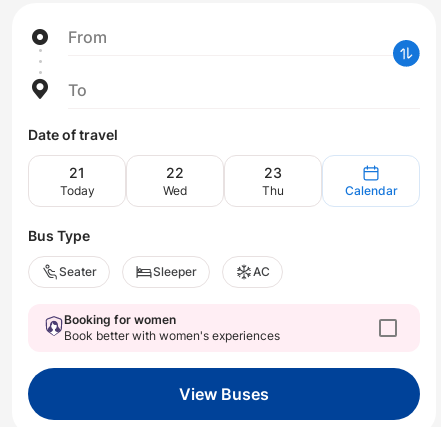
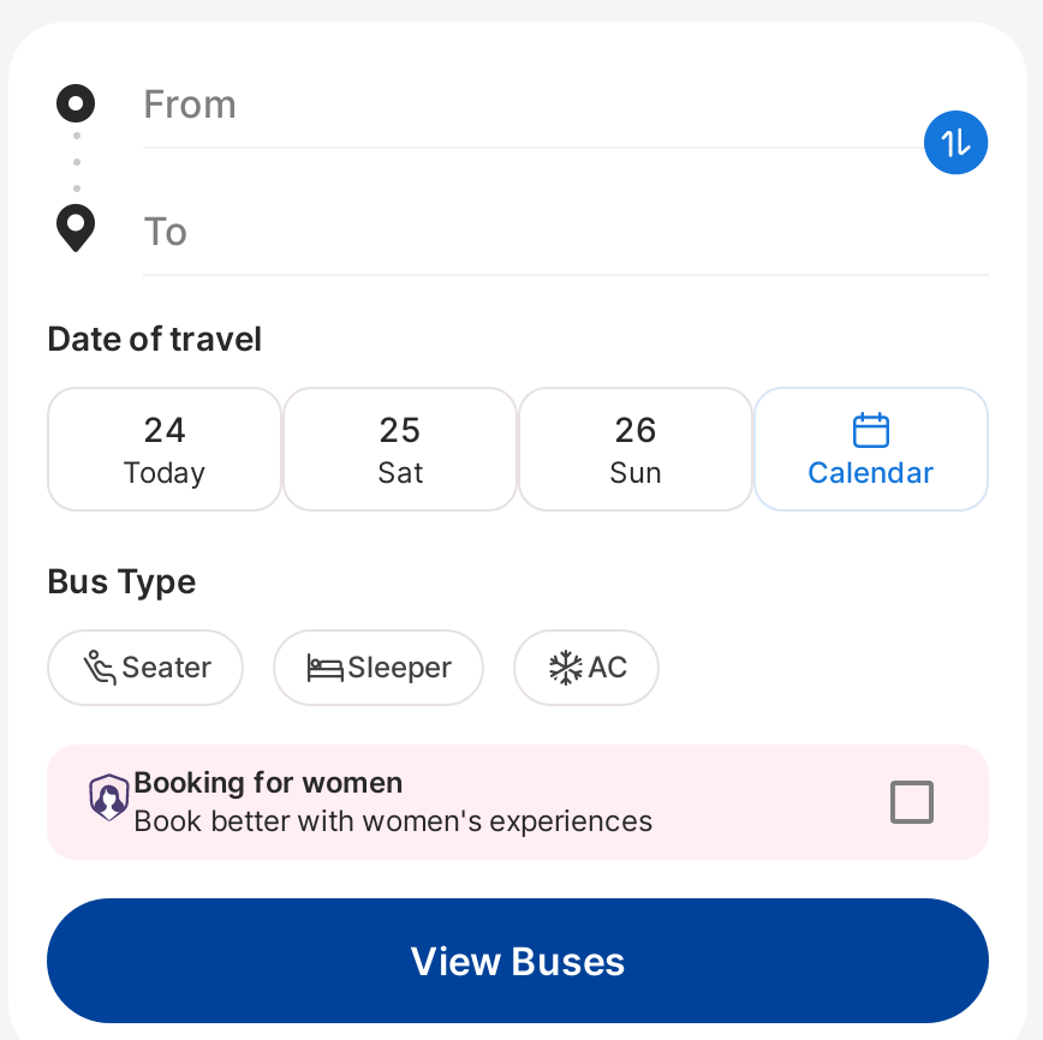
- 21
+ 24

- 22
- Wed
+ 25
+ Sat

- 23
- Thu
+ 26
+ Sun
